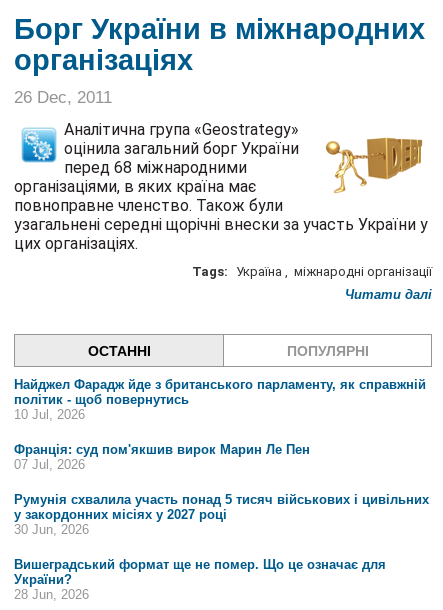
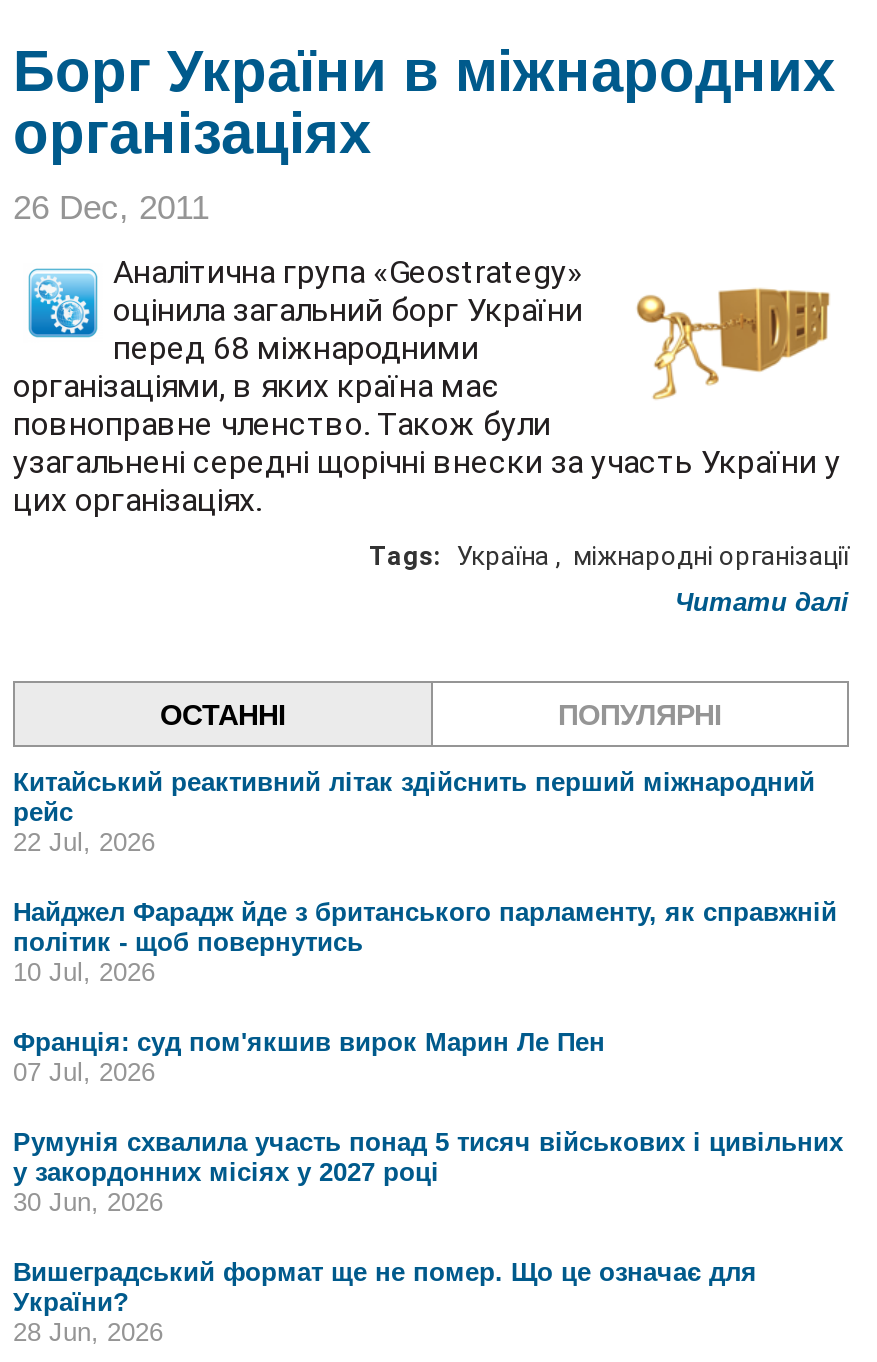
+ Китайський реактивний літак здійснить перший міжнародний
+ рейс
+ 22 Jul, 2026
